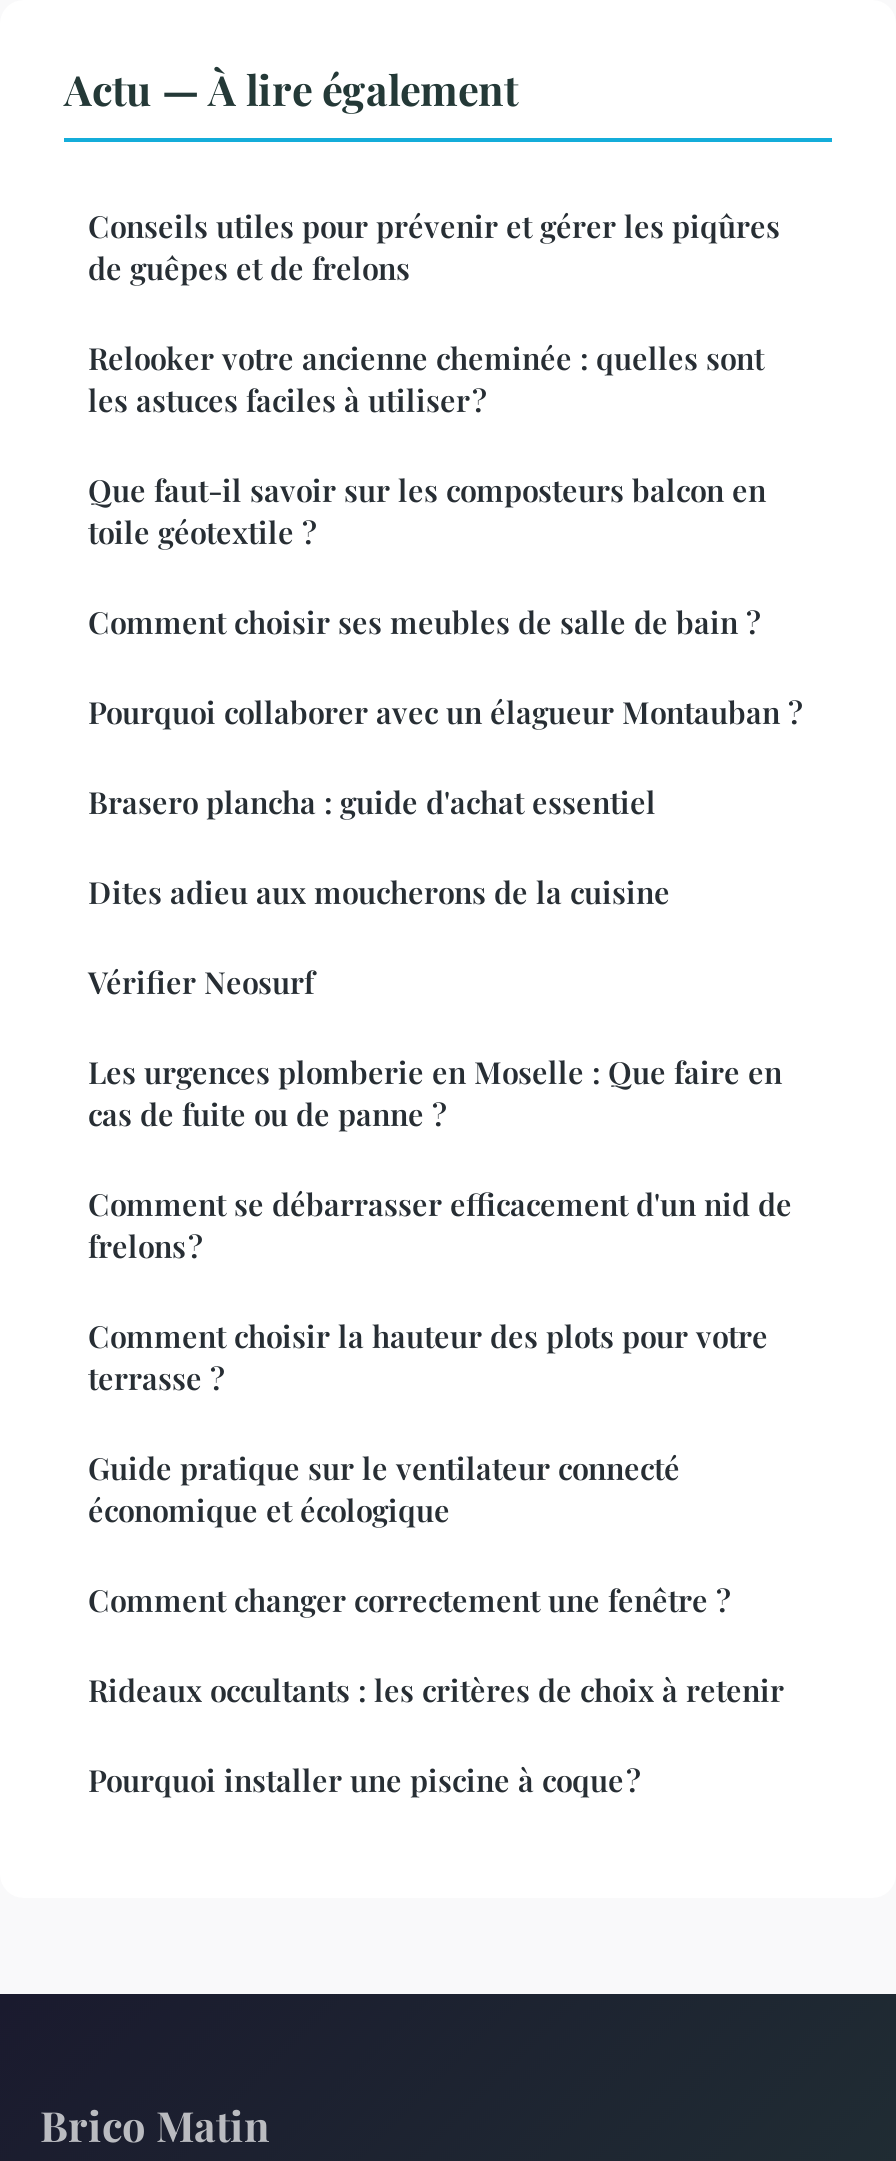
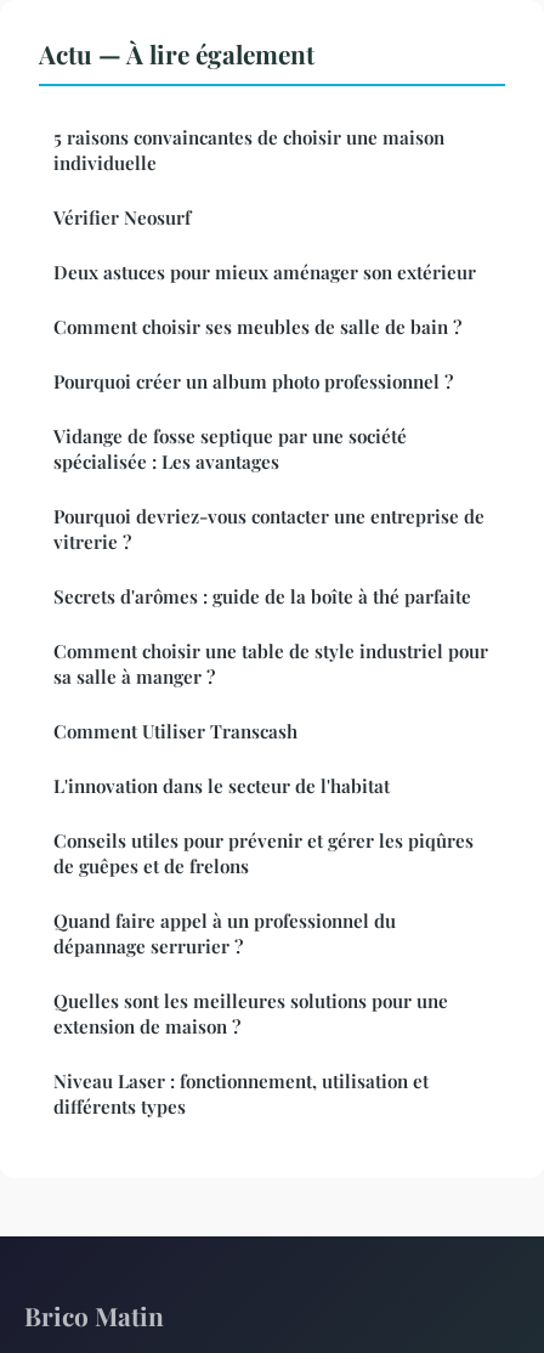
+ 5 raisons convaincantes de choisir une maison
+ individuelle
+ Deux astuces pour mieux aménager son extérieur
+ Pourquoi créer un album photo professionnel ?
+ Vidange de fosse septique par une société
+ spécialisée : Les avantages
+ Pourquoi devriez-vous contacter une entreprise de
+ vitrerie ?
+ Secrets d'arômes : guide de la boîte à thé parfaite
+ Comment choisir une table de style industriel pour
+ sa salle à manger ?
+ Comment Utiliser Transcash
+ L'innovation dans le secteur de l'habitat

moved down: Conseils utiles pour prévenir et gérer les piqûres | de guêpes et de frelons

- Relooker votre ancienne cheminée : quelles sont
- les astuces faciles à utiliser ?
- Que faut-il savoir sur les composteurs balcon en
- toile géotextile ?
- Pourquoi collaborer avec un élagueur Montauban ?
- Brasero plancha : guide d'achat essentiel
- Dites adieu aux moucherons de la cuisine
- Les urgences plomberie en Moselle : Que faire en
- cas de fuite ou de panne ?
- Comment se débarrasser efficacement d'un nid de
- frelons ?
- Comment choisir la hauteur des plots pour votre
- terrasse ?
- Guide pratique sur le ventilateur connecté
- économique et écologique
- Comment changer correctement une fenêtre ?
- Rideaux occultants : les critères de choix à retenir
- Pourquoi installer une piscine à coque ?
+ Quand faire appel à un professionnel du
+ dépannage serrurier ?
+ Quelles sont les meilleures solutions pour une
+ extension de maison ?
+ Niveau Laser : fonctionnement, utilisation et
+ différents types

moved up: Comment choisir ses meubles de salle de bain ?

moved up: Vérifier Neosurf
